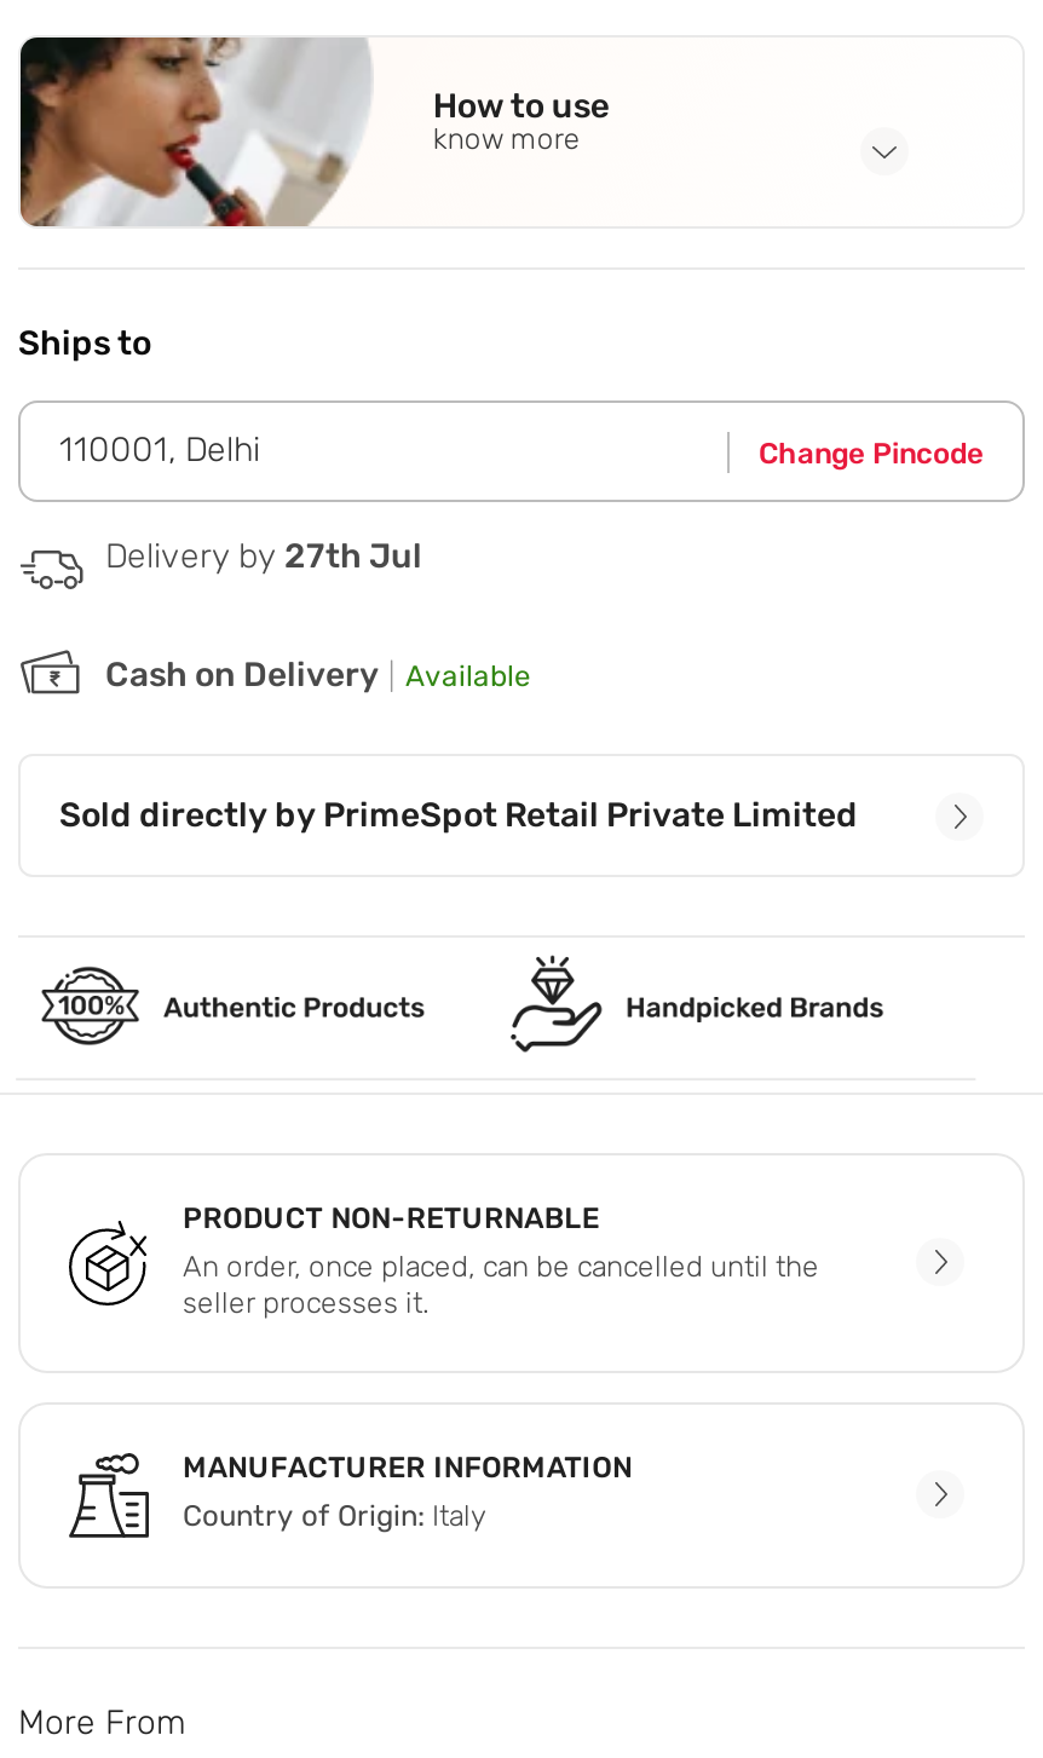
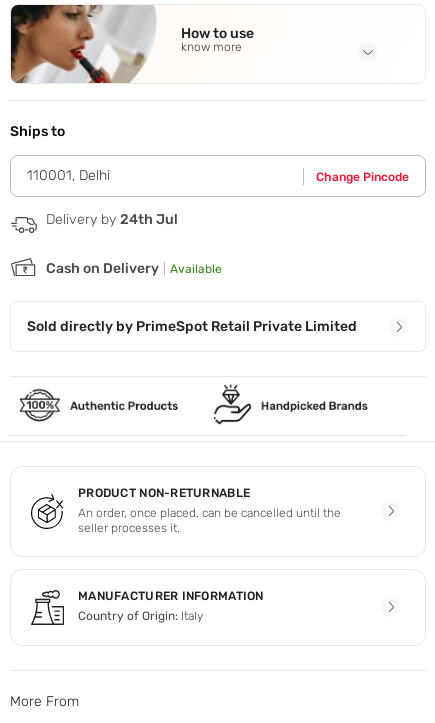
- Delivery by 27th Jul
+ Delivery by 24th Jul
